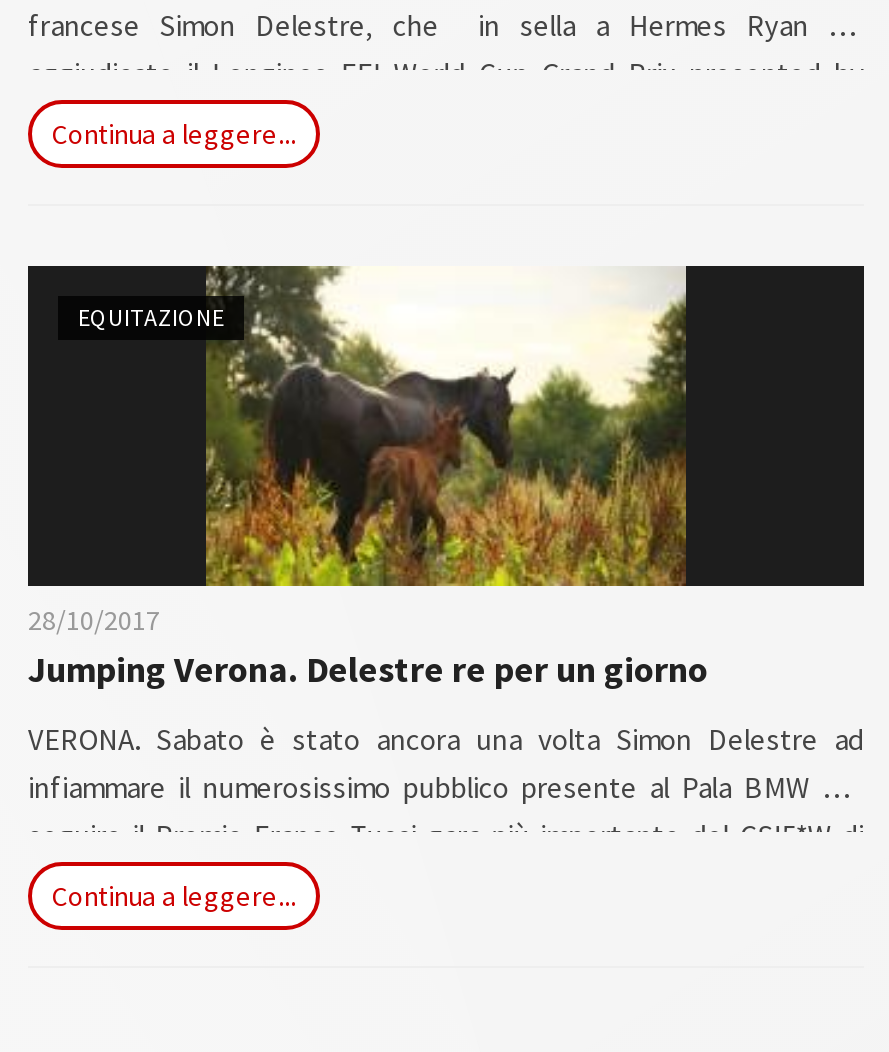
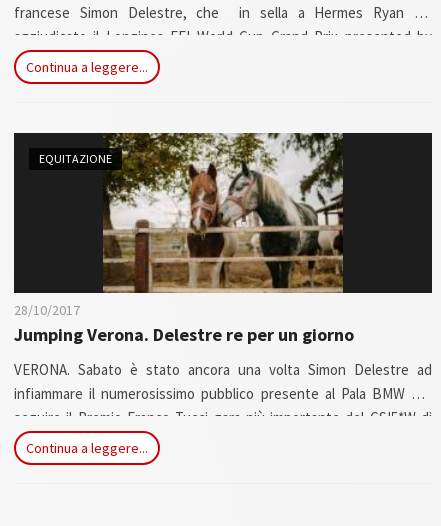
- [image]
+ [image]
